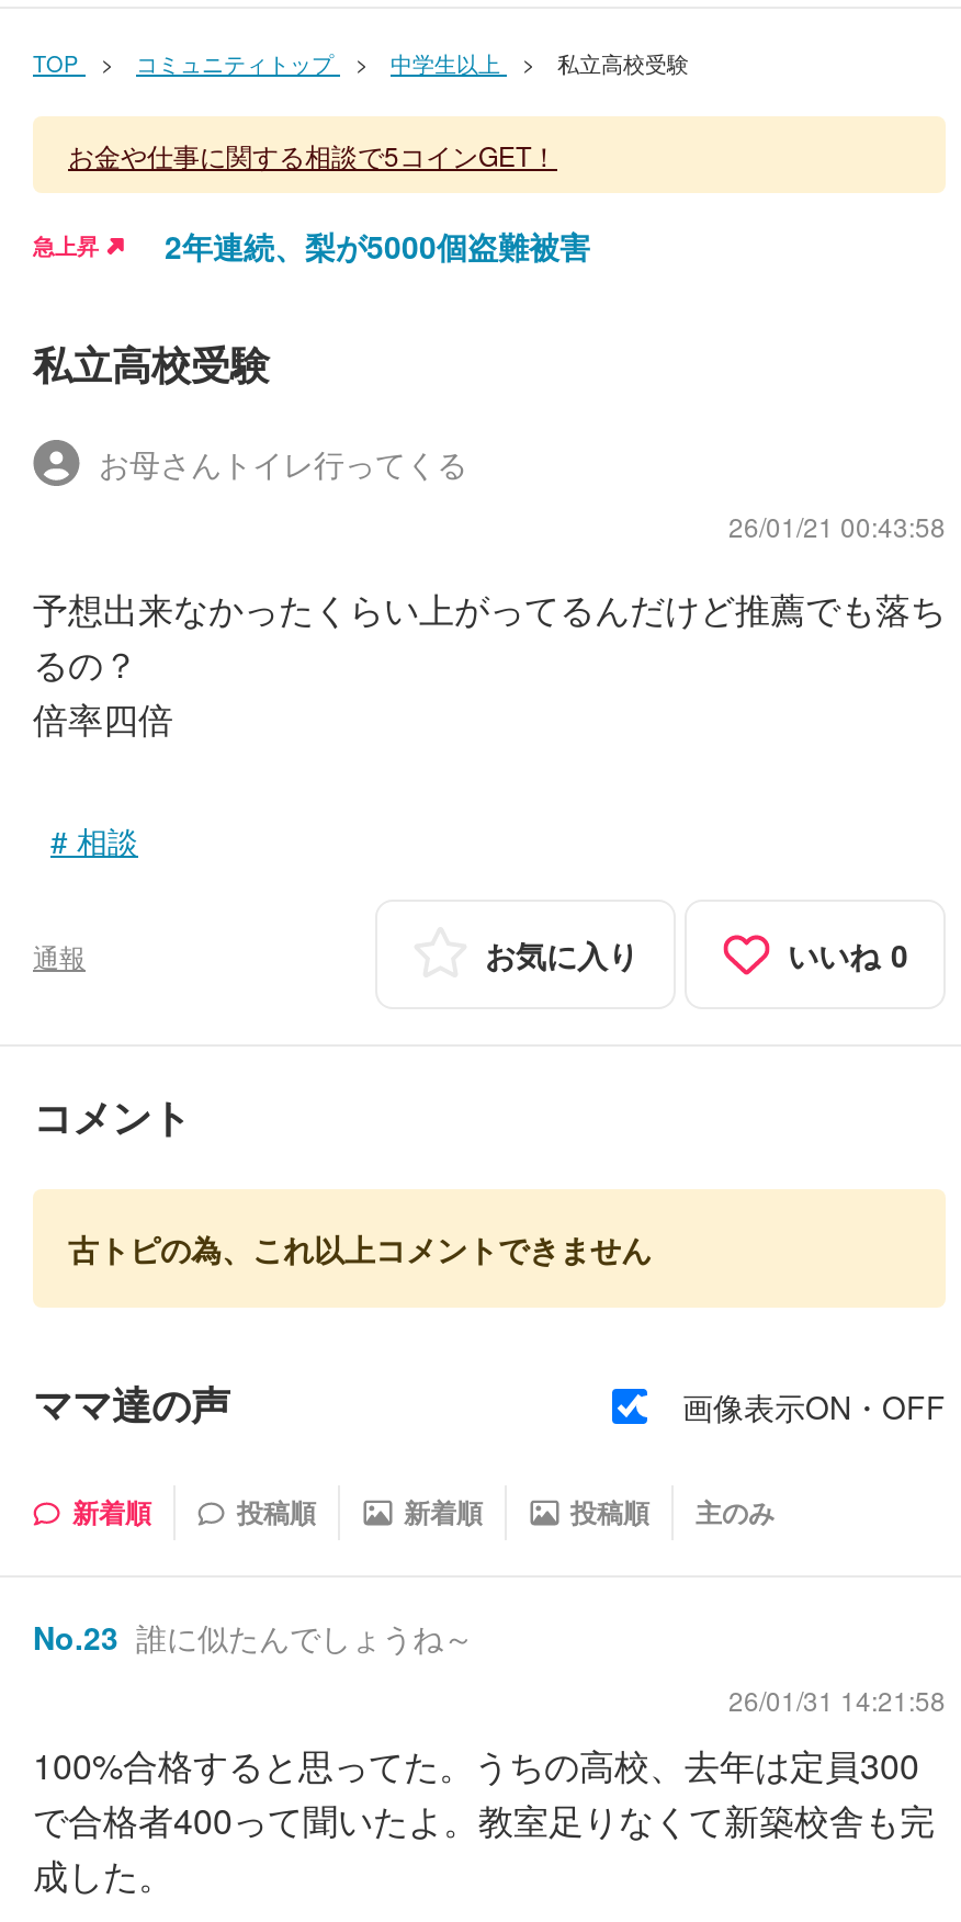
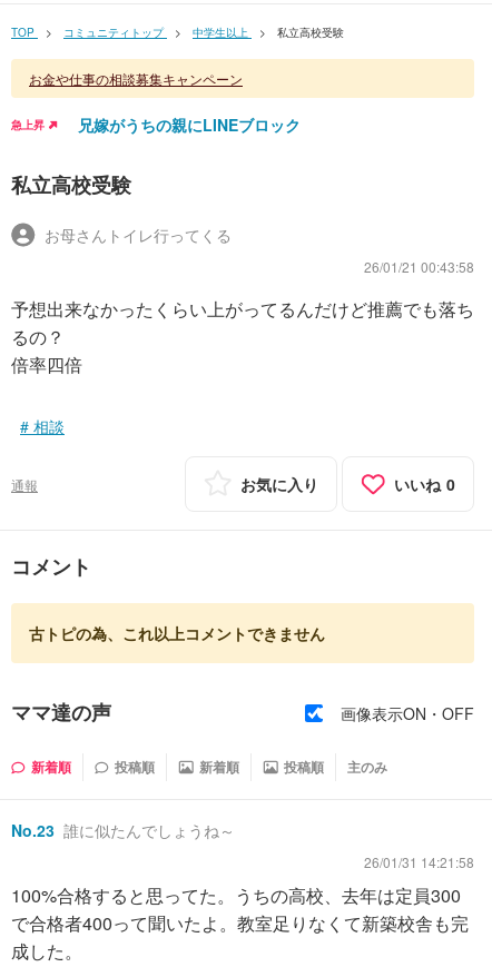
- お金や仕事に関する相談で5コインGET！
+ お金や仕事の相談募集キャンペーン

- 2年連続、梨が5000個盗難被害
+ 兄嫁がうちの親にLINEブロック
